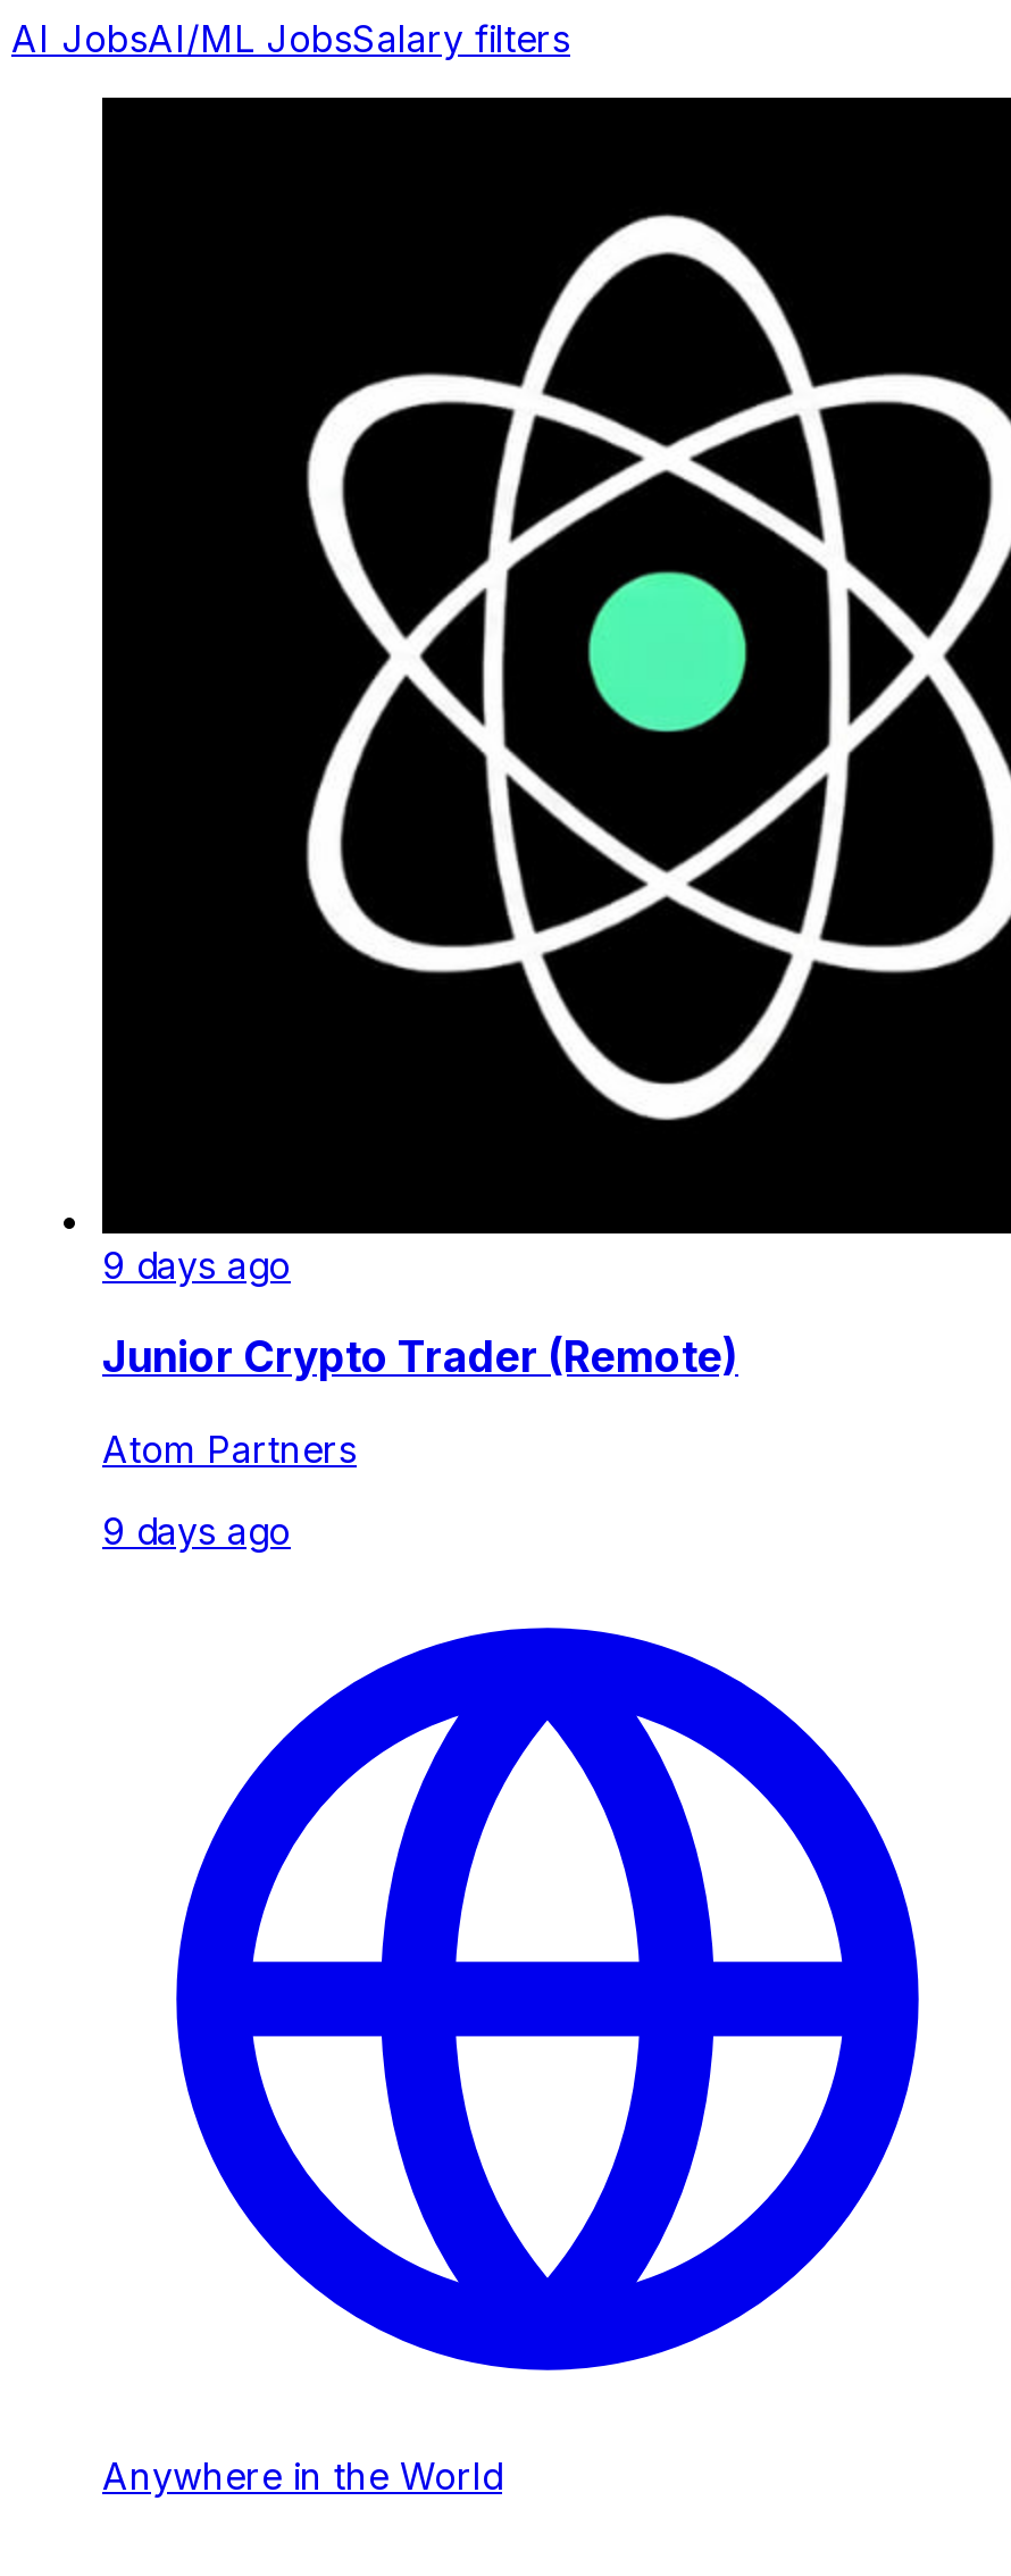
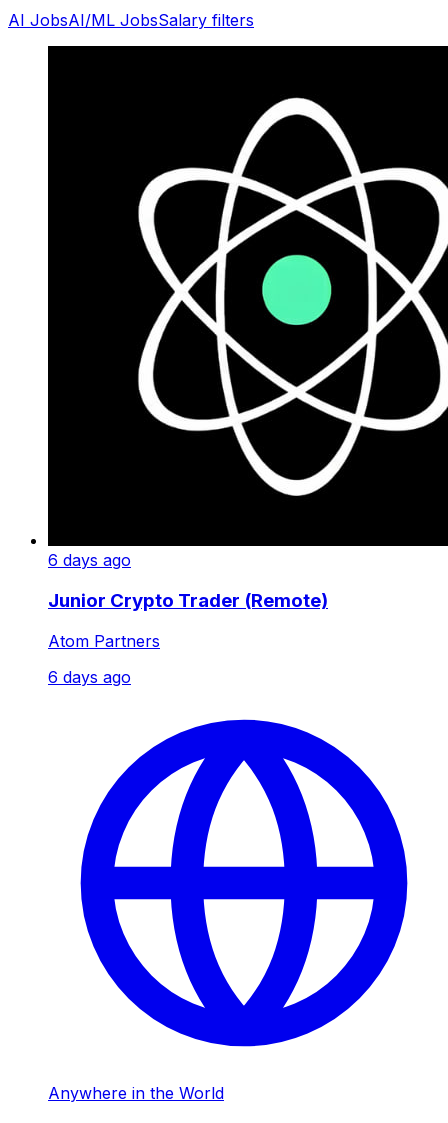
- 9 days ago
+ 6 days ago

- 9 days ago
+ 6 days ago
